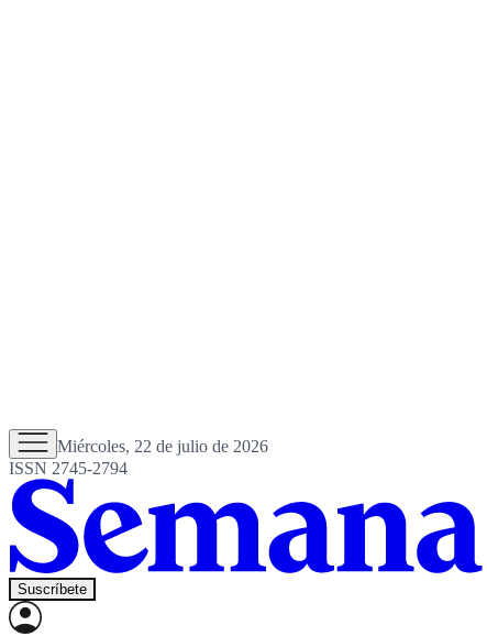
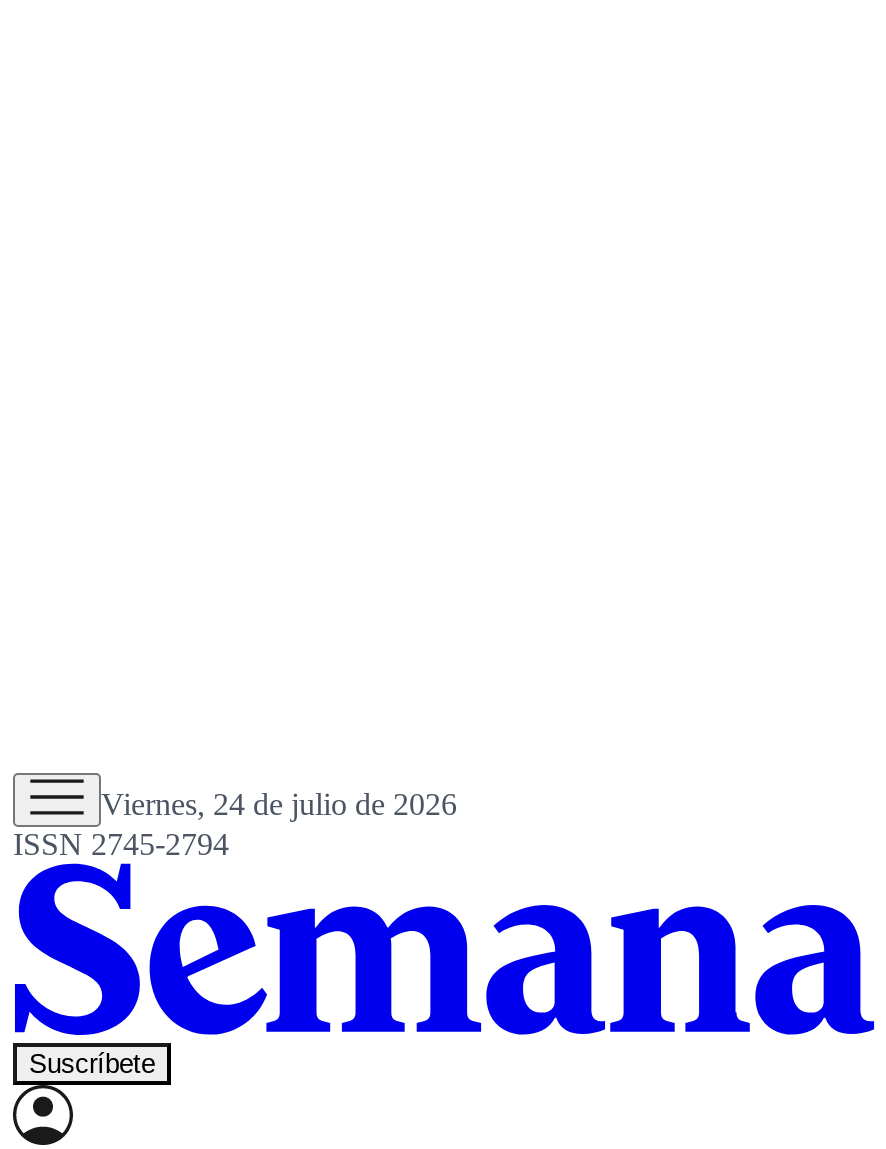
- Miércoles, 22 de julio de 2026
+ Viernes, 24 de julio de 2026
